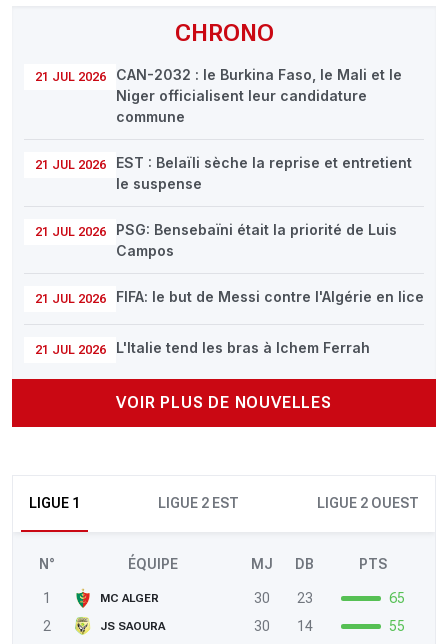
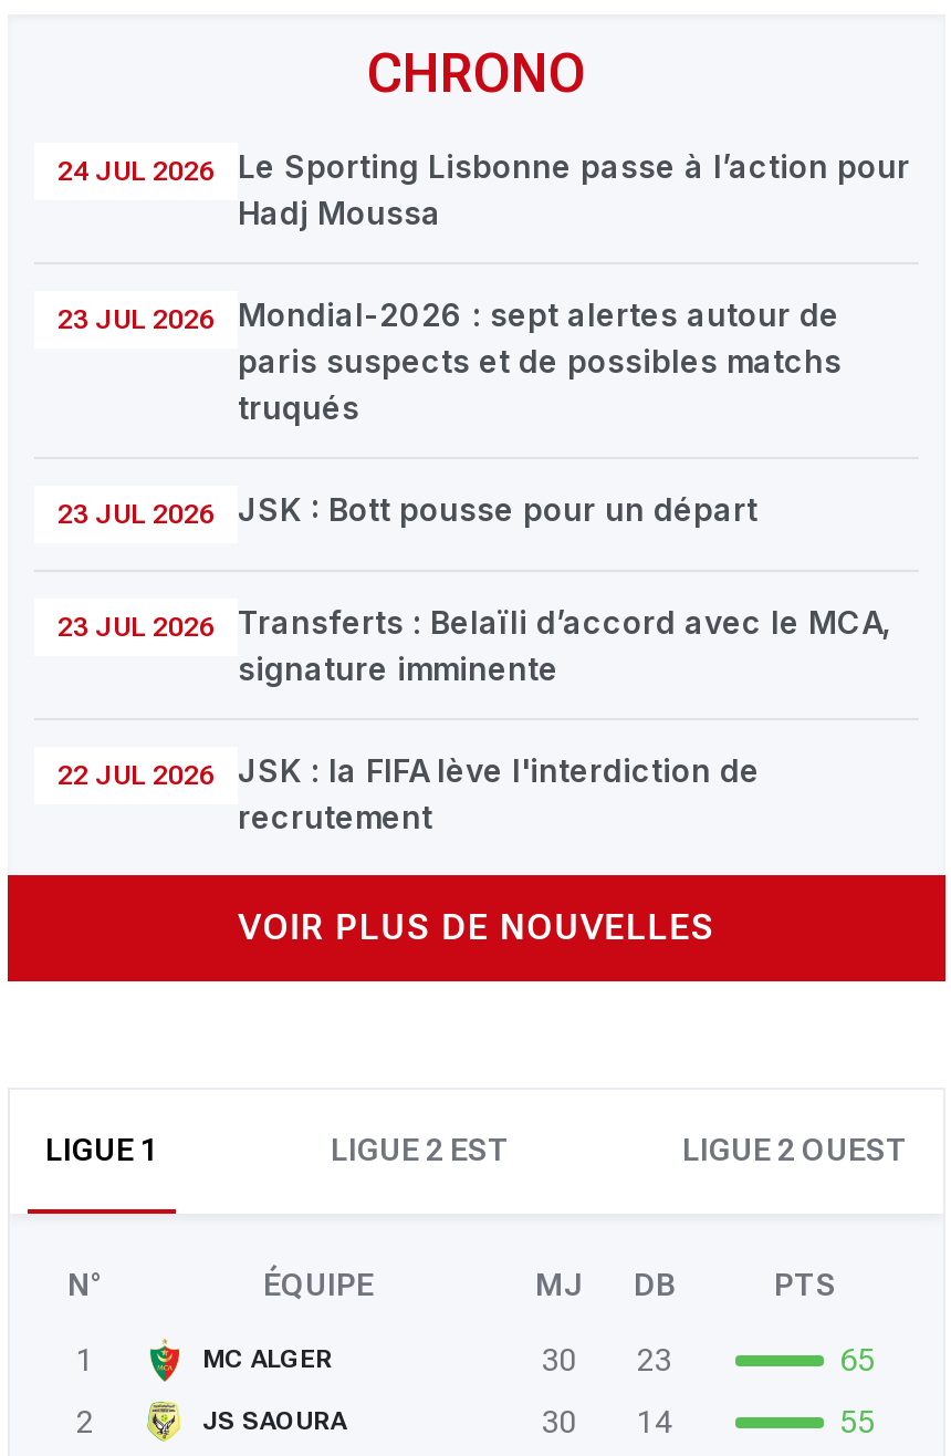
- 21 JUL 2026
- CAN-2032 : le Burkina Faso, le Mali et le
- Niger officialisent leur candidature
- commune
+ 24 JUL 2026
+ Le Sporting Lisbonne passe à l’action pour
+ Hadj Moussa

- 21 JUL 2026
- EST : Belaïli sèche la reprise et entretient
- le suspense
+ 23 JUL 2026
+ Mondial-2026 : sept alertes autour de
+ paris suspects et de possibles matchs
+ truqués

- 21 JUL 2026
- PSG: Bensebaïni était la priorité de Luis
- Campos
+ 23 JUL 2026
+ JSK : Bott pousse pour un départ

- 21 JUL 2026
- FIFA: le but de Messi contre l'Algérie en lice
+ 23 JUL 2026
+ Transferts : Belaïli d’accord avec le MCA,
+ signature imminente

- 21 JUL 2026
- L'Italie tend les bras à Ichem Ferrah
+ 22 JUL 2026
+ JSK : la FIFA lève l'interdiction de
+ recrutement
